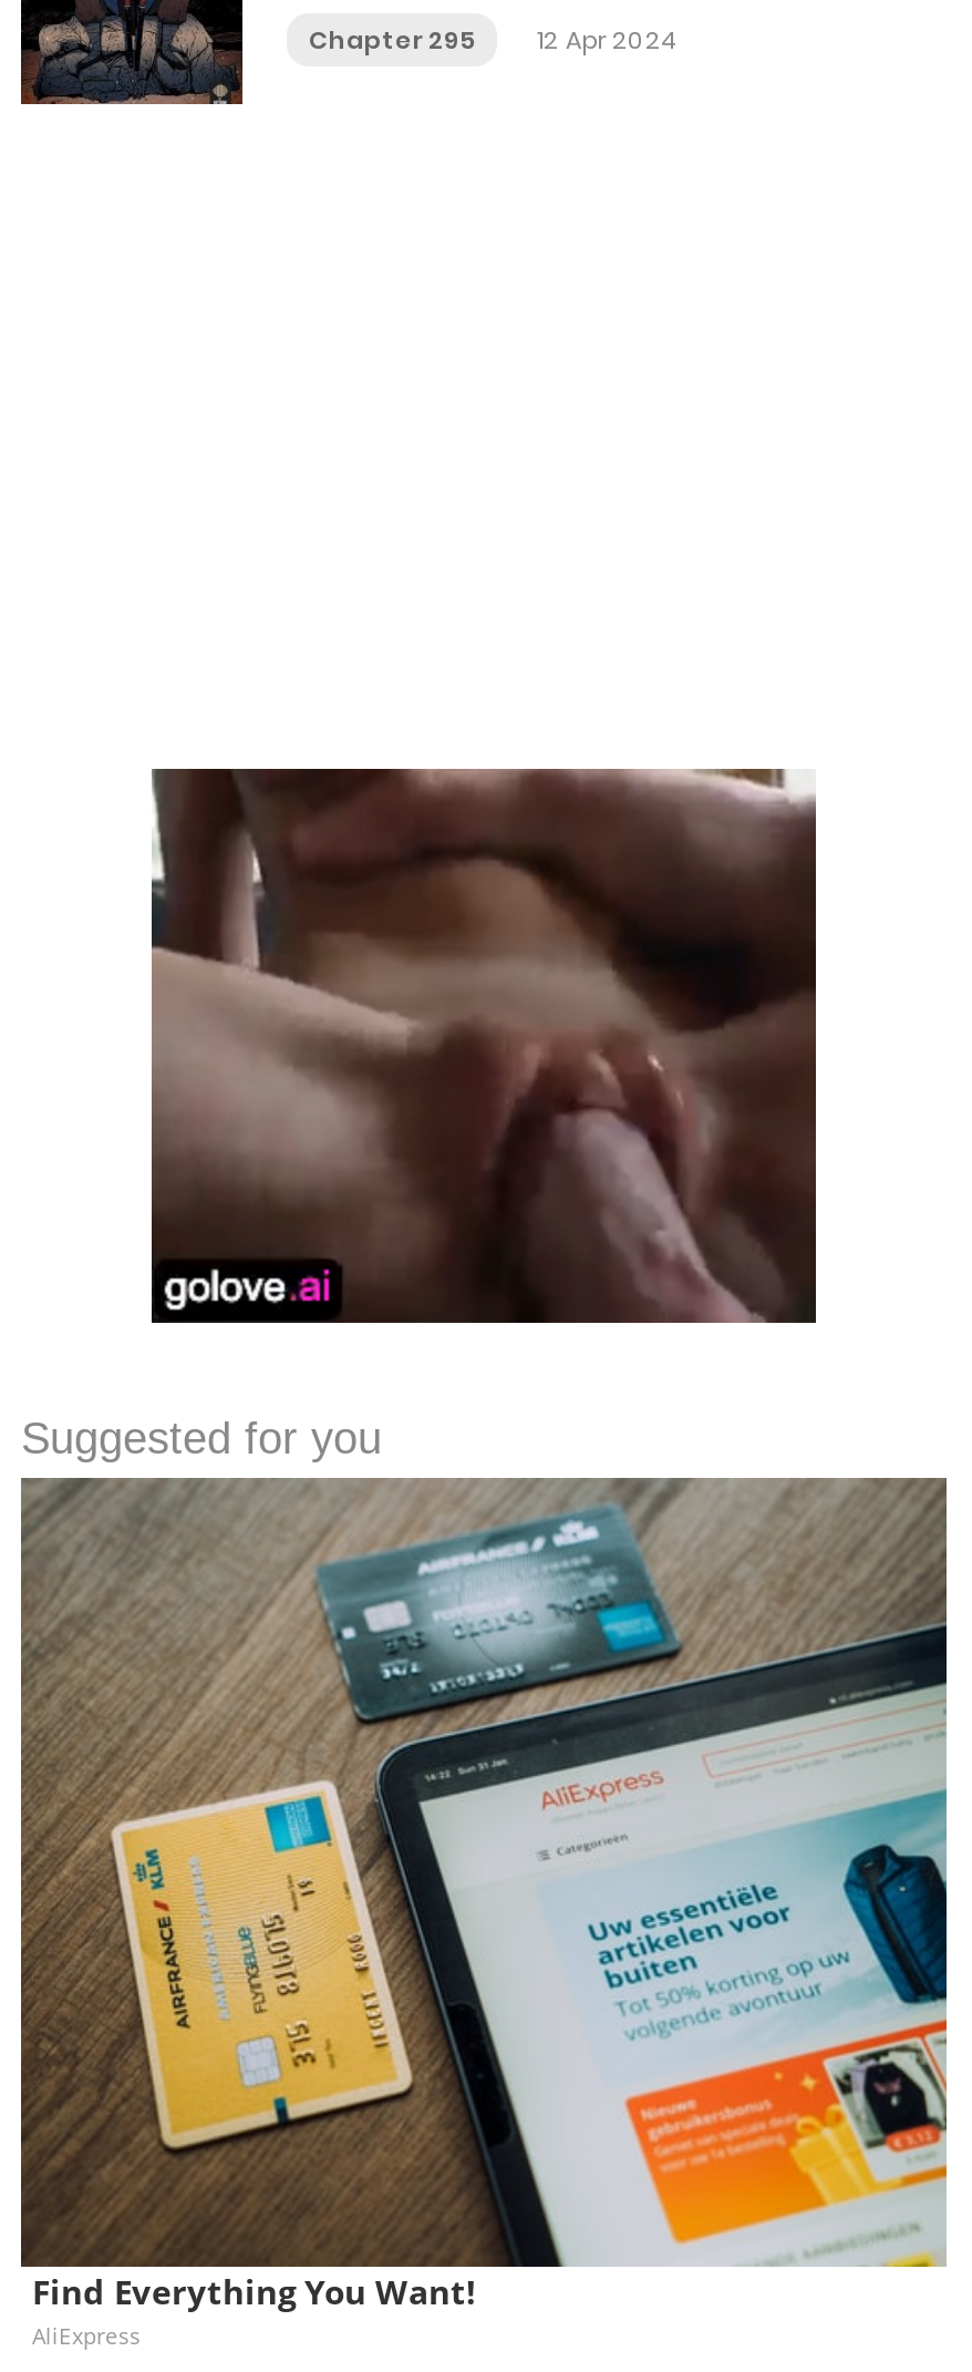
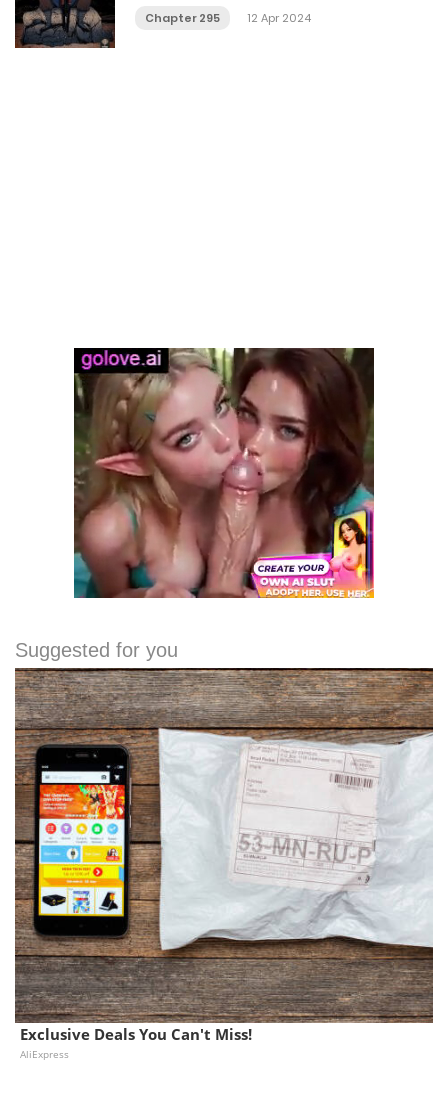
- [image]
+ [image]

- [image]
- Find Everything You Want!
+ [image]
+ Exclusive Deals You Can't Miss!
